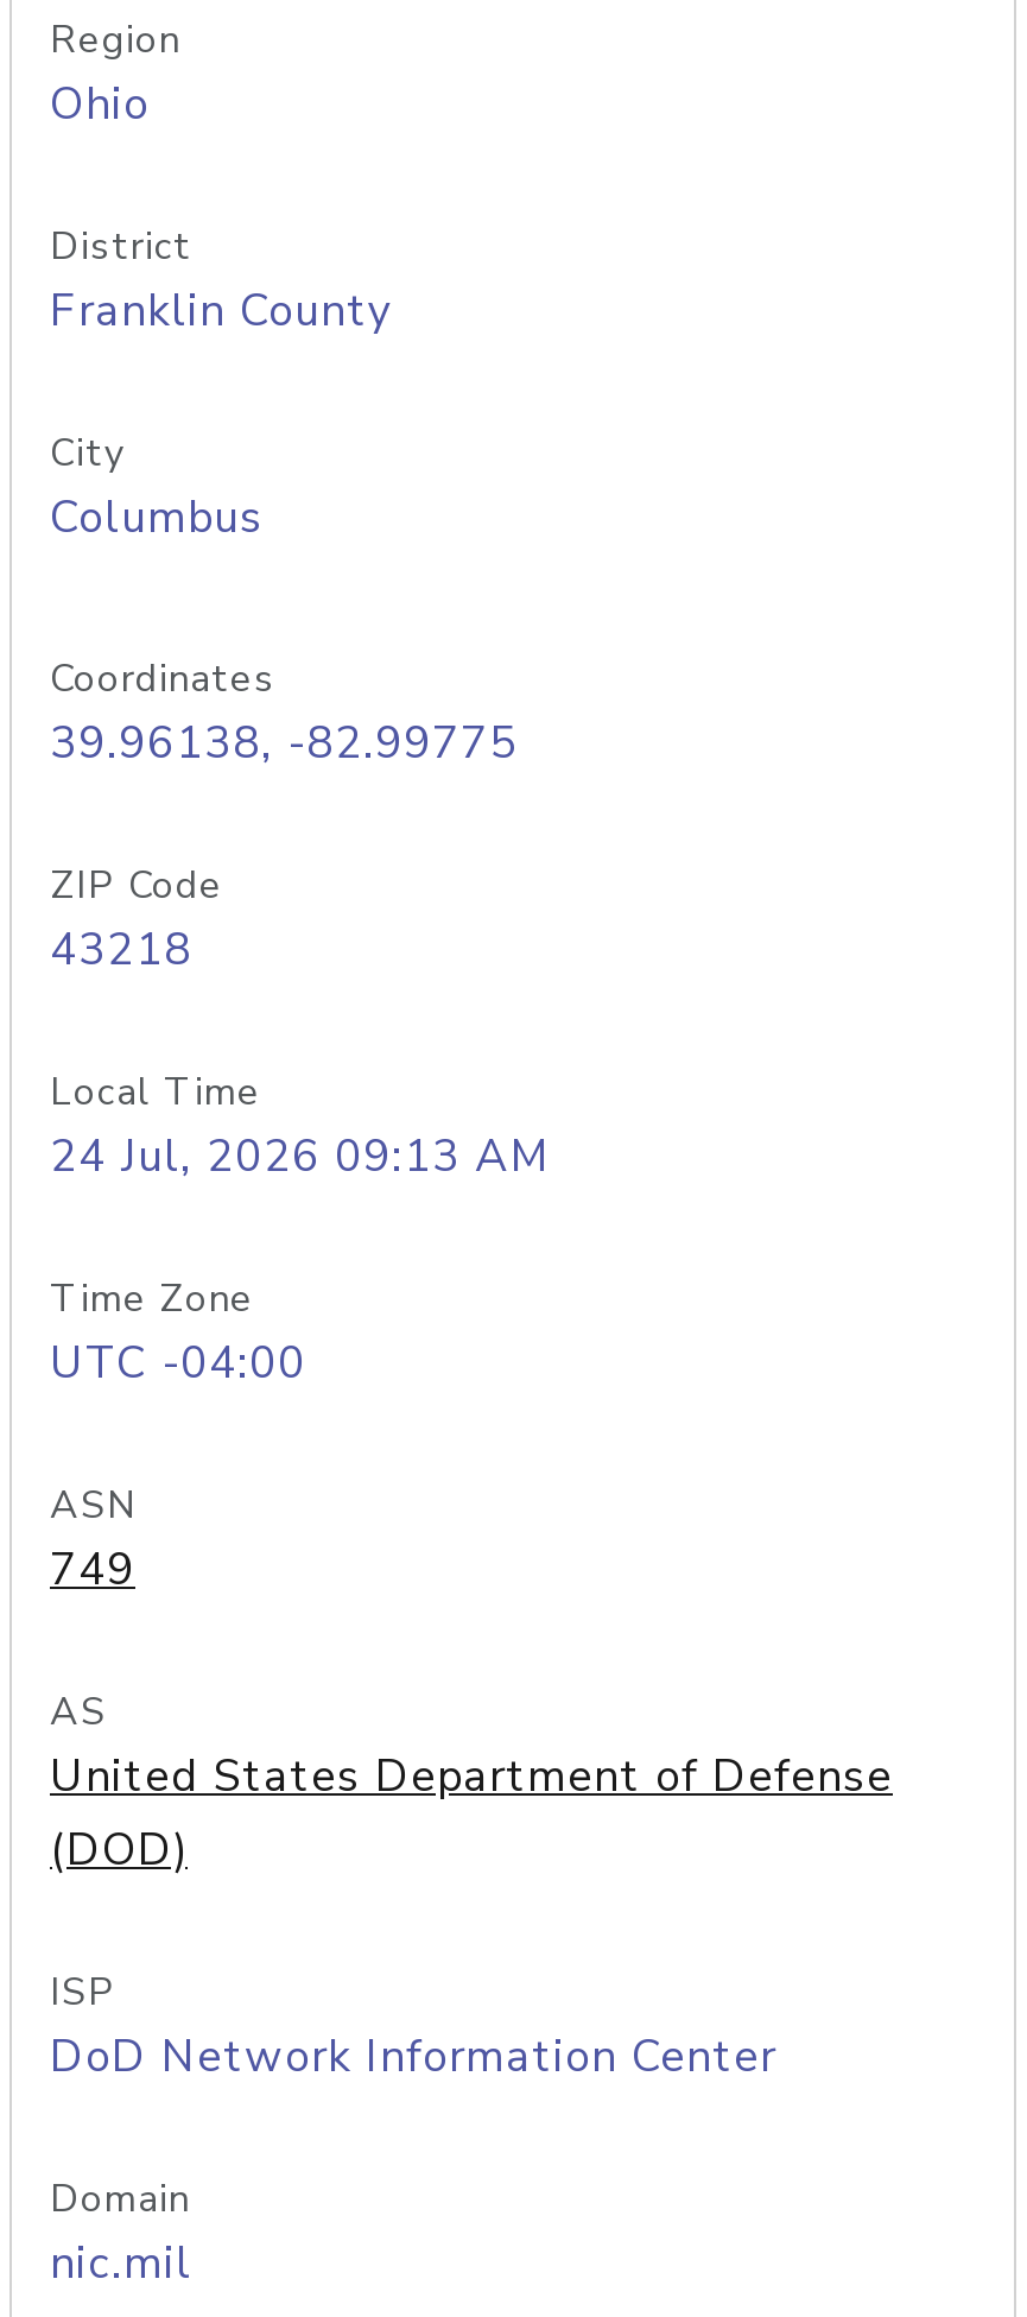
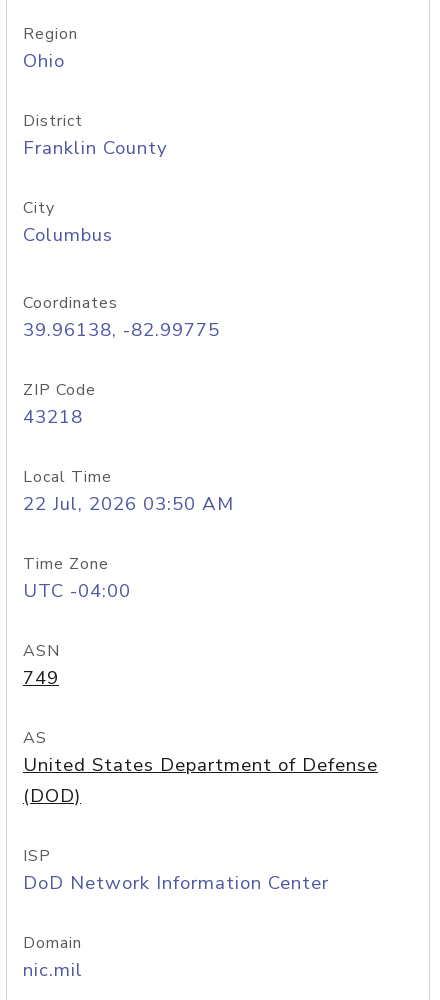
- 24 Jul, 2026 09:13 AM
+ 22 Jul, 2026 03:50 AM
